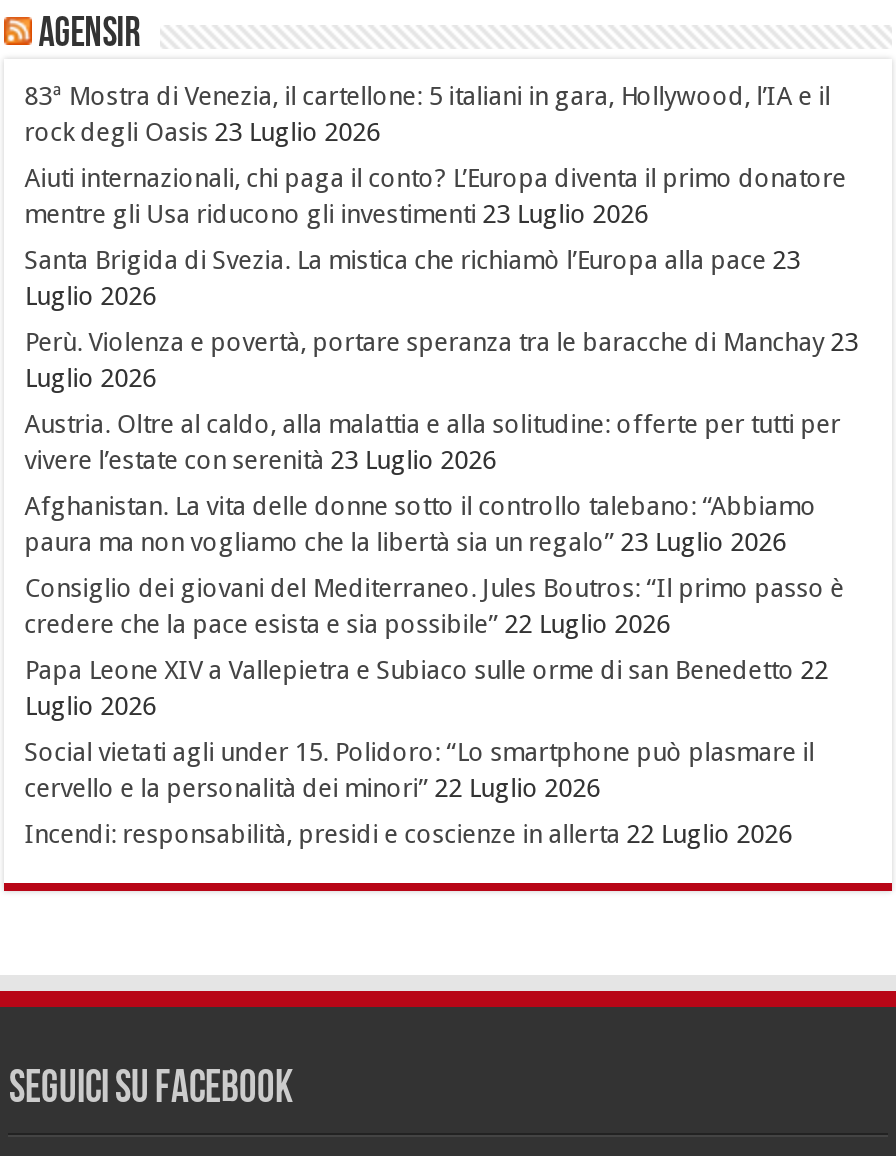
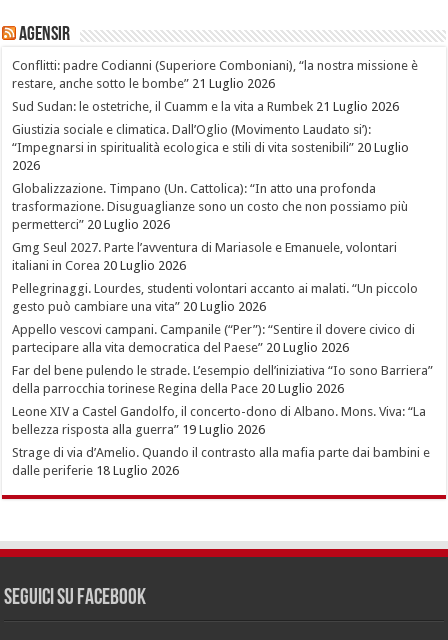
- 83ª Mostra di Venezia, il cartellone: 5 italiani in gara, Hollywood, l’IA e il
- rock degli Oasis 23 Luglio 2026
+ Conflitti: padre Codianni (Superiore Comboniani), “la nostra missione è
+ restare, anche sotto le bombe” 21 Luglio 2026

- Aiuti internazionali, chi paga il conto? L’Europa diventa il primo donatore
- mentre gli Usa riducono gli investimenti 23 Luglio 2026
+ Sud Sudan: le ostetriche, il Cuamm e la vita a Rumbek 21 Luglio 2026

- Santa Brigida di Svezia. La mistica che richiamò l’Europa alla pace 23
- Luglio 2026
+ Giustizia sociale e climatica. Dall’Oglio (Movimento Laudato si’):
+ “Impegnarsi in spiritualità ecologica e stili di vita sostenibili” 20 Luglio
+ 2026

- Perù. Violenza e povertà, portare speranza tra le baracche di Manchay 23
- Luglio 2026
+ Globalizzazione. Timpano (Un. Cattolica): “In atto una profonda
+ trasformazione. Disuguaglianze sono un costo che non possiamo più
+ permetterci” 20 Luglio 2026

- Austria. Oltre al caldo, alla malattia e alla solitudine: offerte per tutti per
- vivere l’estate con serenità 23 Luglio 2026
+ Gmg Seul 2027. Parte l’avventura di Mariasole e Emanuele, volontari
+ italiani in Corea 20 Luglio 2026

- Afghanistan. La vita delle donne sotto il controllo talebano: “Abbiamo
- paura ma non vogliamo che la libertà sia un regalo” 23 Luglio 2026
+ Pellegrinaggi. Lourdes, studenti volontari accanto ai malati. “Un piccolo
+ gesto può cambiare una vita” 20 Luglio 2026

- Consiglio dei giovani del Mediterraneo. Jules Boutros: “Il primo passo è
- credere che la pace esista e sia possibile” 22 Luglio 2026
+ Appello vescovi campani. Campanile (“Per”): “Sentire il dovere civico di
+ partecipare alla vita democratica del Paese” 20 Luglio 2026

- Papa Leone XIV a Vallepietra e Subiaco sulle orme di san Benedetto 22
- Luglio 2026
+ Far del bene pulendo le strade. L’esempio dell’iniziativa “Io sono Barriera”
+ della parrocchia torinese Regina della Pace 20 Luglio 2026

- Social vietati agli under 15. Polidoro: “Lo smartphone può plasmare il
- cervello e la personalità dei minori” 22 Luglio 2026
+ Leone XIV a Castel Gandolfo, il concerto-dono di Albano. Mons. Viva: “La
+ bellezza risposta alla guerra” 19 Luglio 2026

- Incendi: responsabilità, presidi e coscienze in allerta 22 Luglio 2026
+ Strage di via d’Amelio. Quando il contrasto alla mafia parte dai bambini e
+ dalle periferie 18 Luglio 2026
